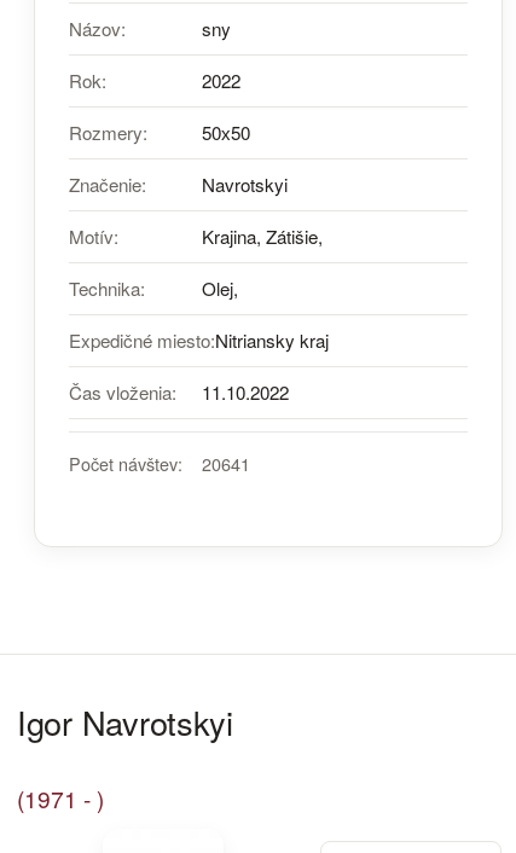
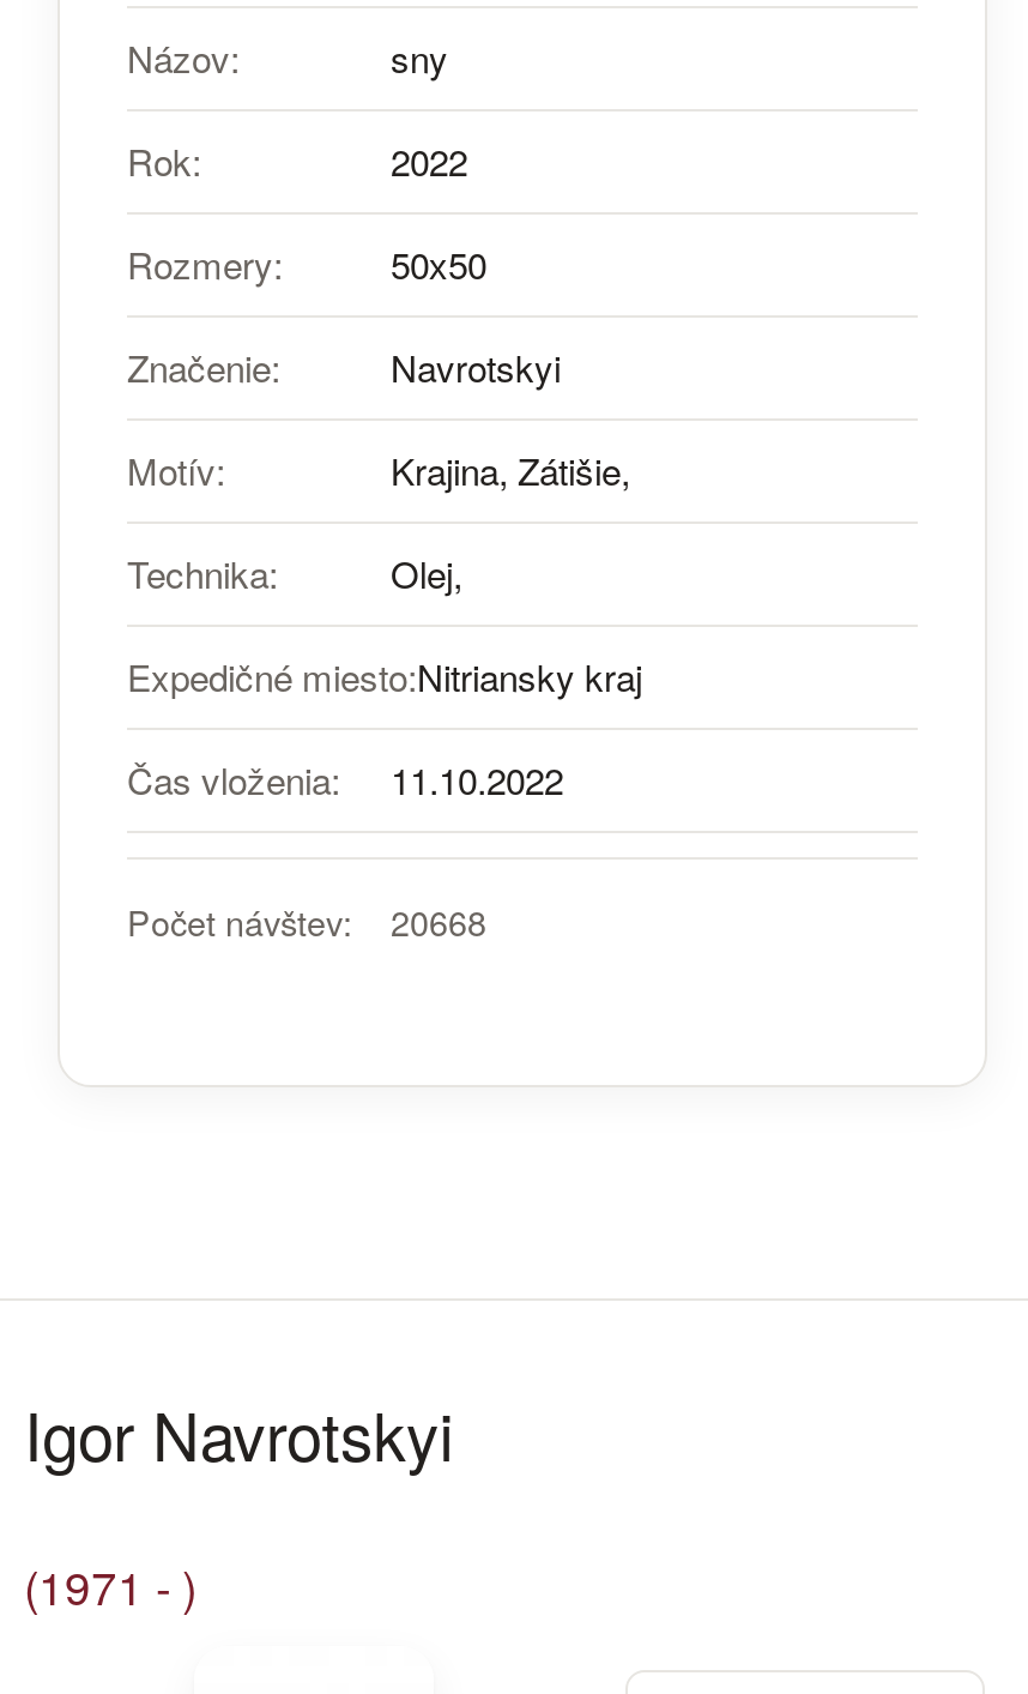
- Počet návštev: 20641
+ Počet návštev: 20668
